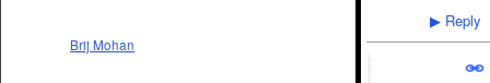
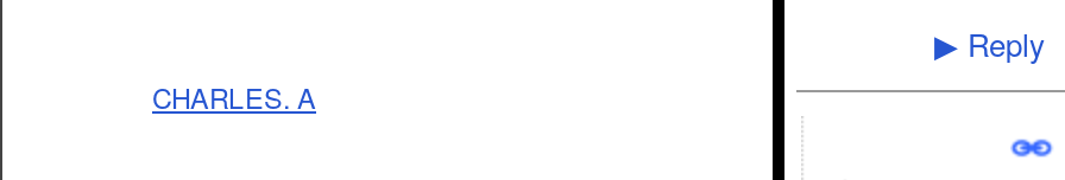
- Brij Mohan
+ CHARLES. A
